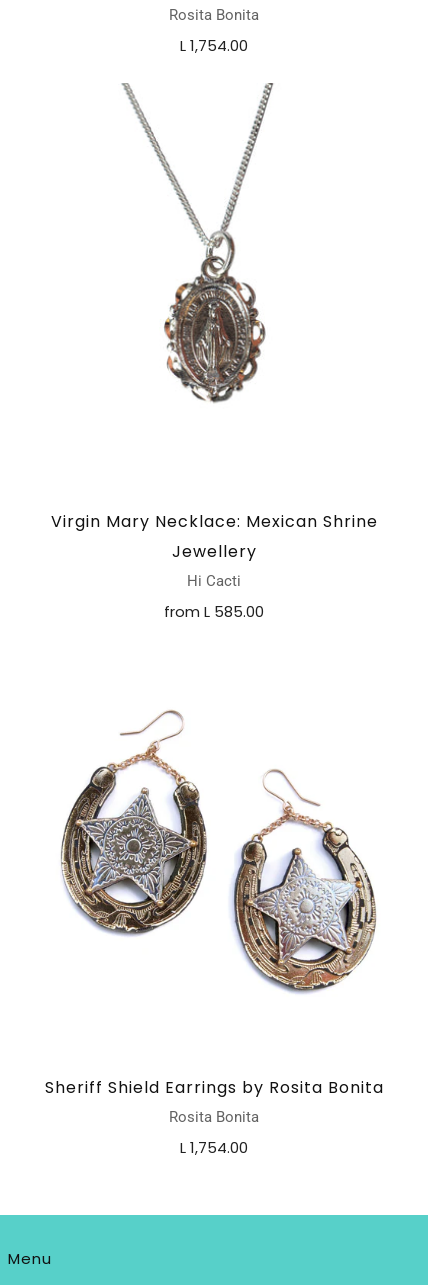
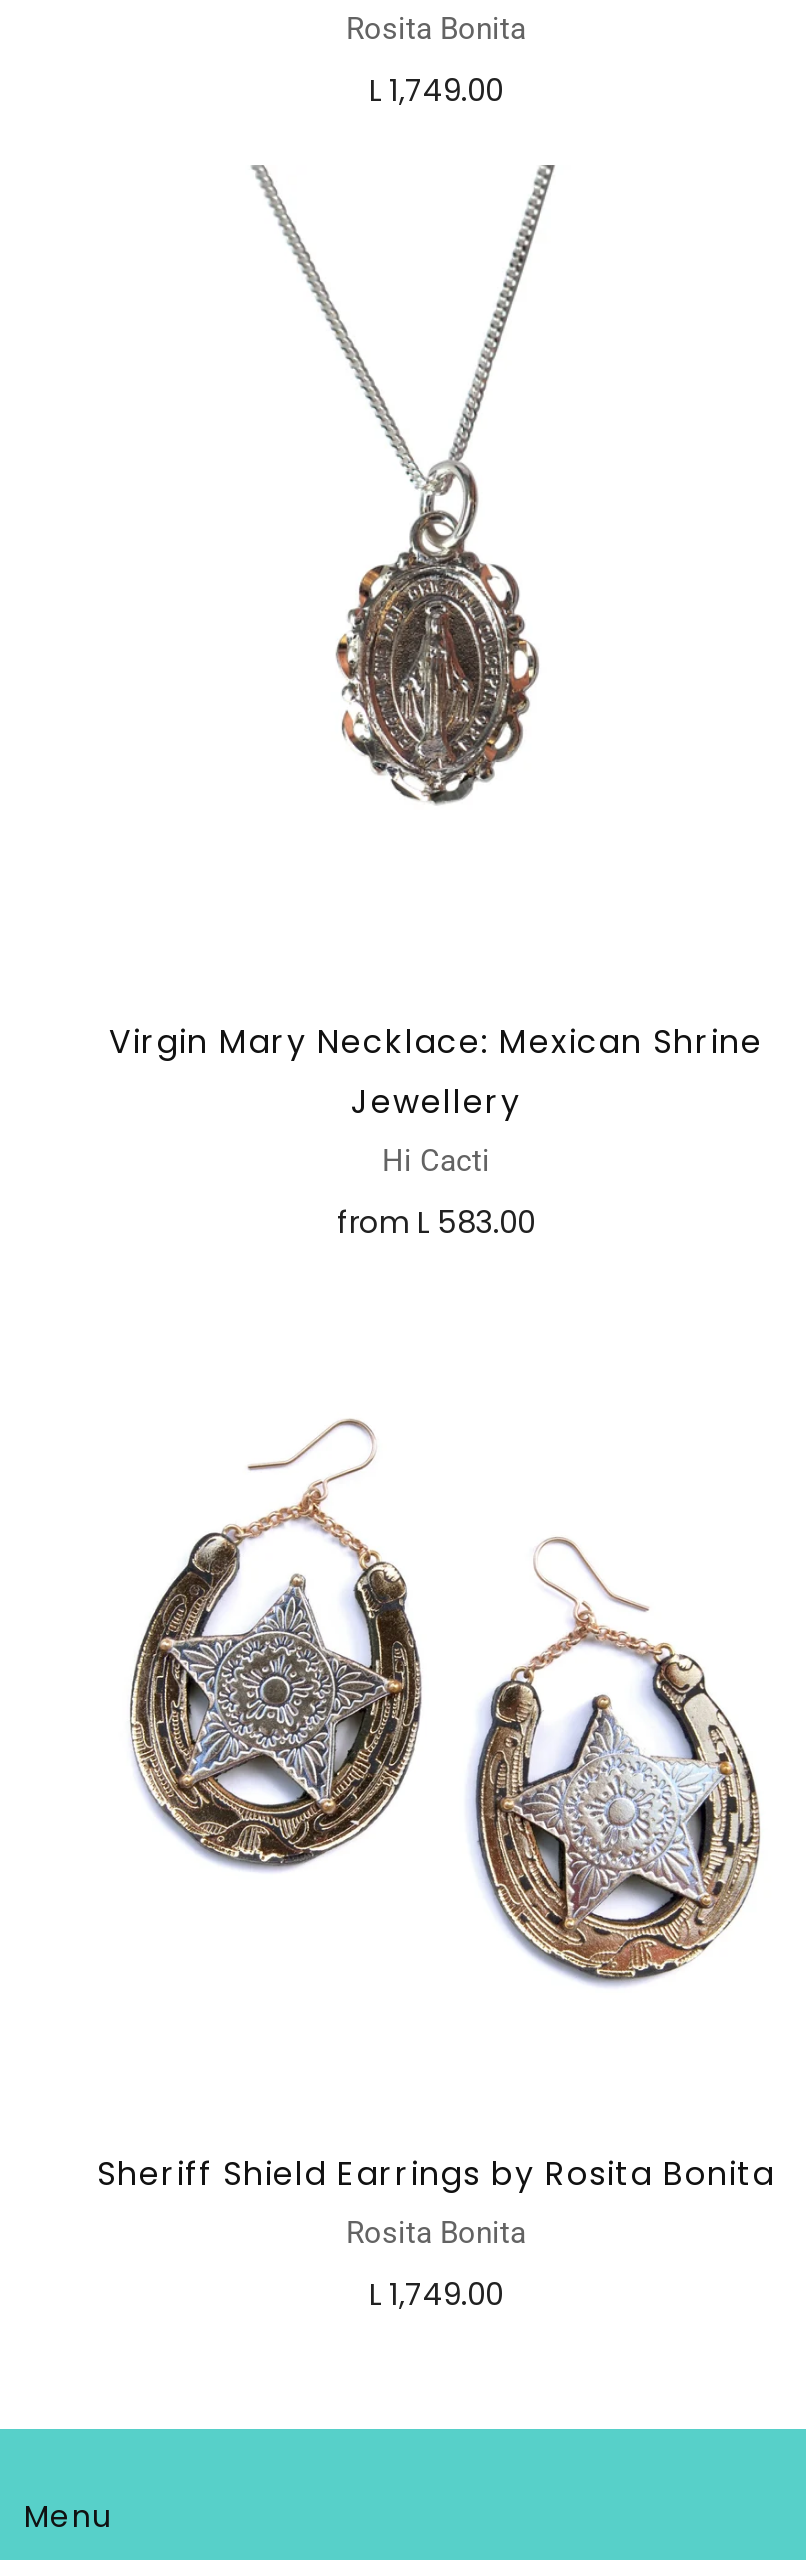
- L 1,754.00
+ L 1,749.00

- from L 585.00
+ from L 583.00

- L 1,754.00
+ L 1,749.00
